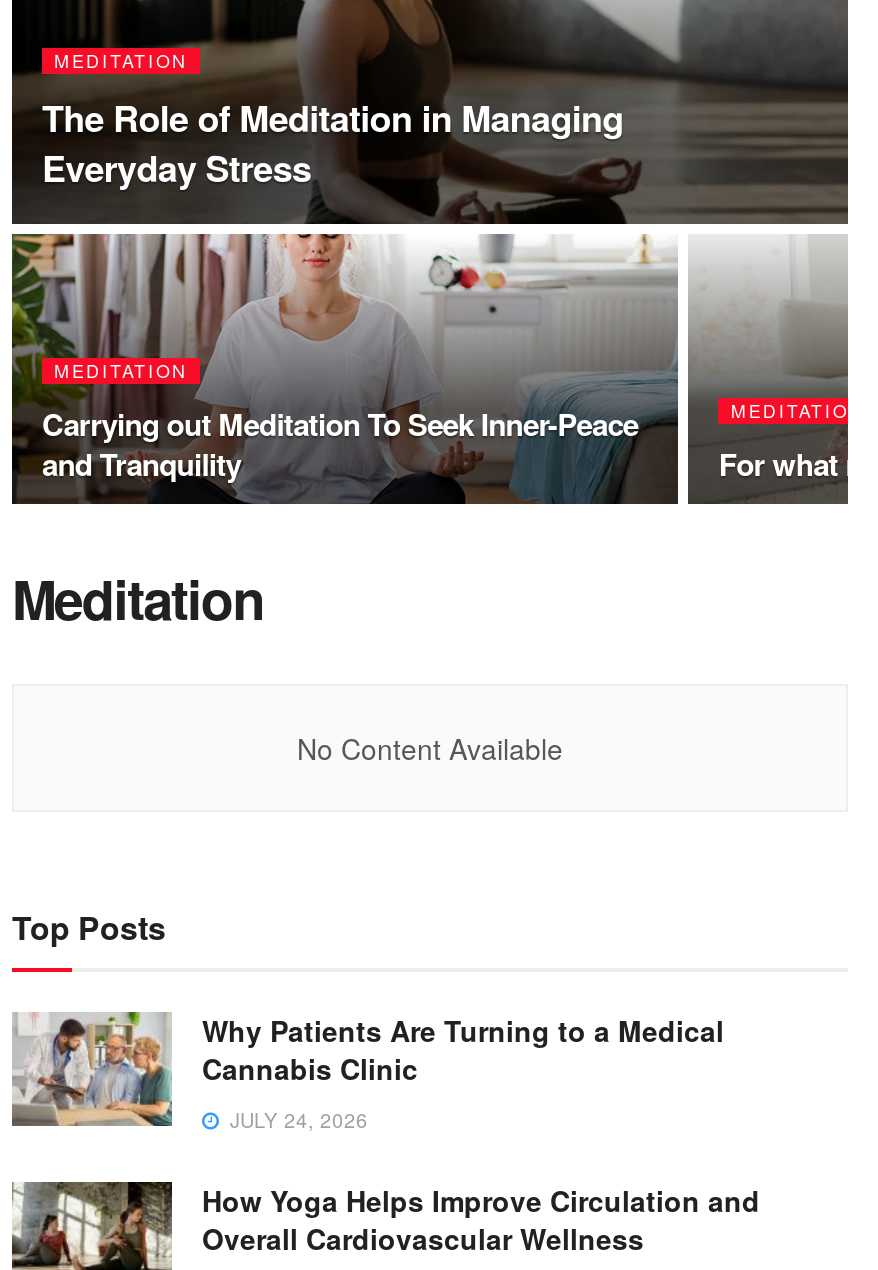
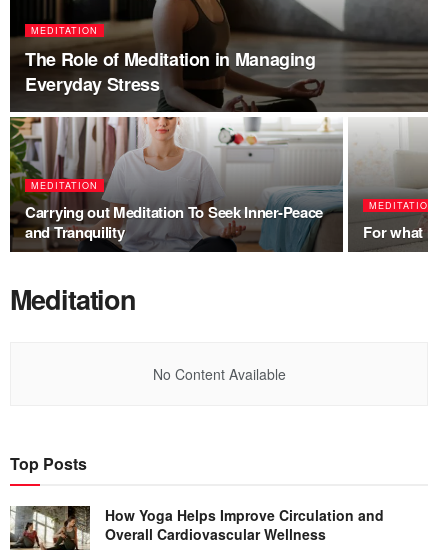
- [image]
- Why Patients Are Turning to a Medical
- Cannabis Clinic
- JULY 24, 2026
